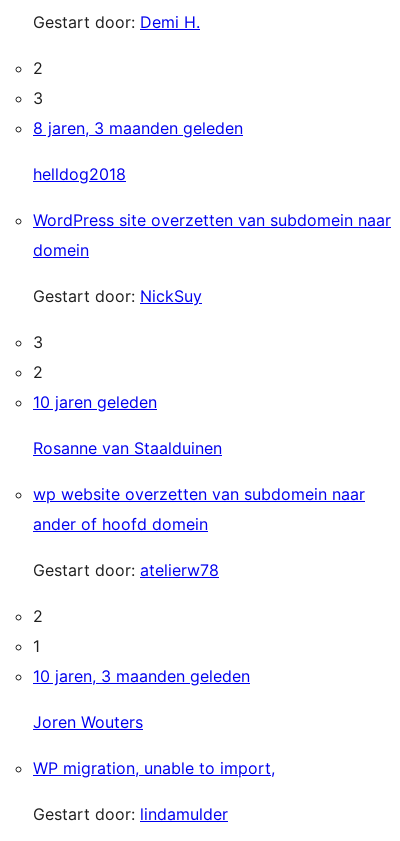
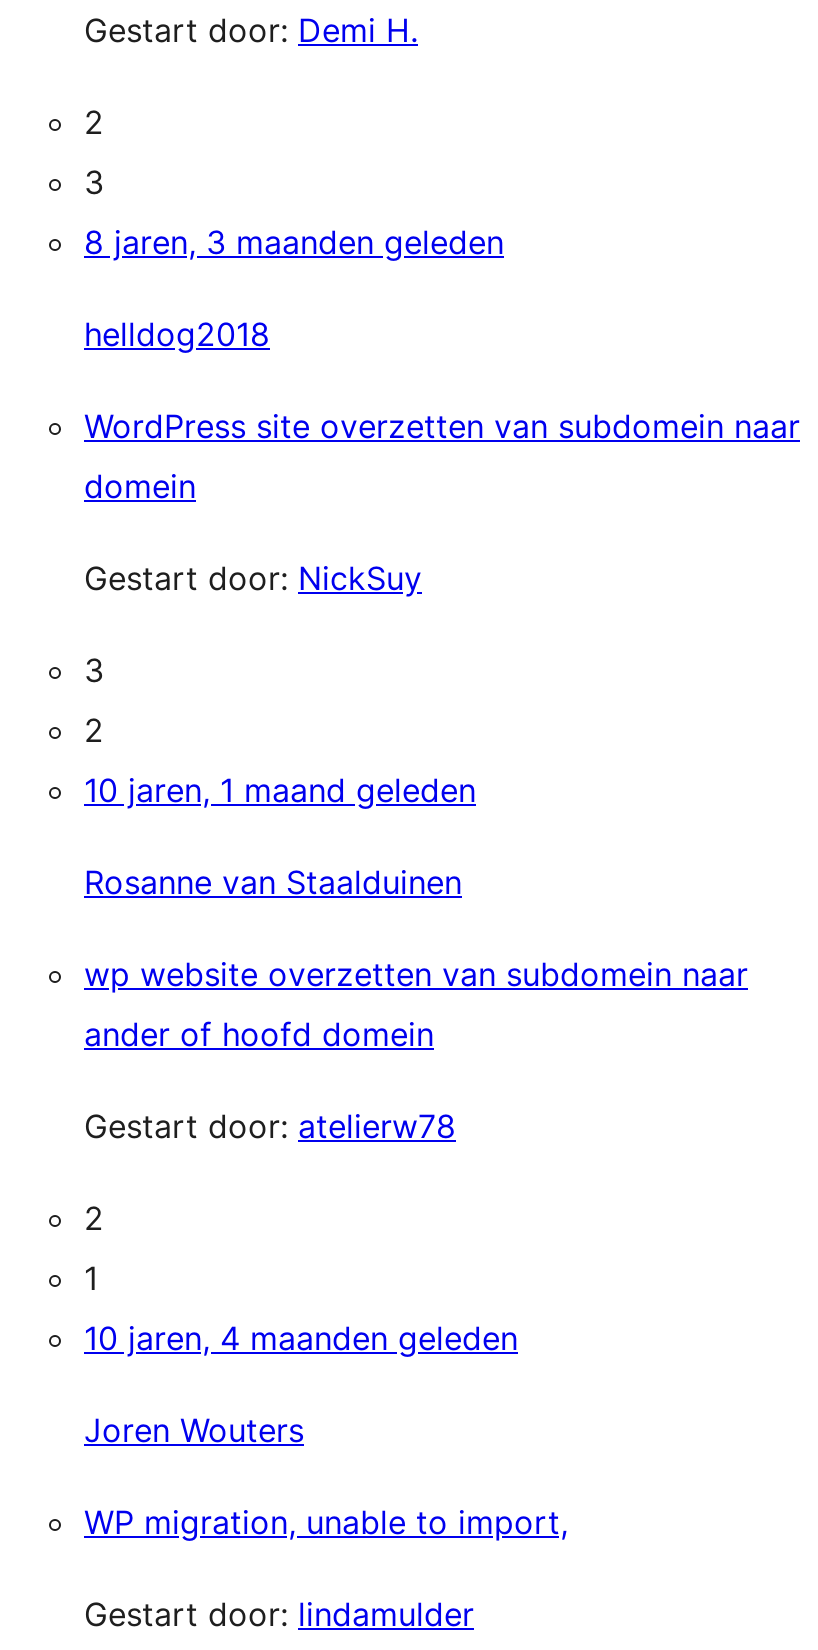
- 10 jaren geleden
+ 10 jaren, 1 maand geleden

- 10 jaren, 3 maanden geleden
+ 10 jaren, 4 maanden geleden
